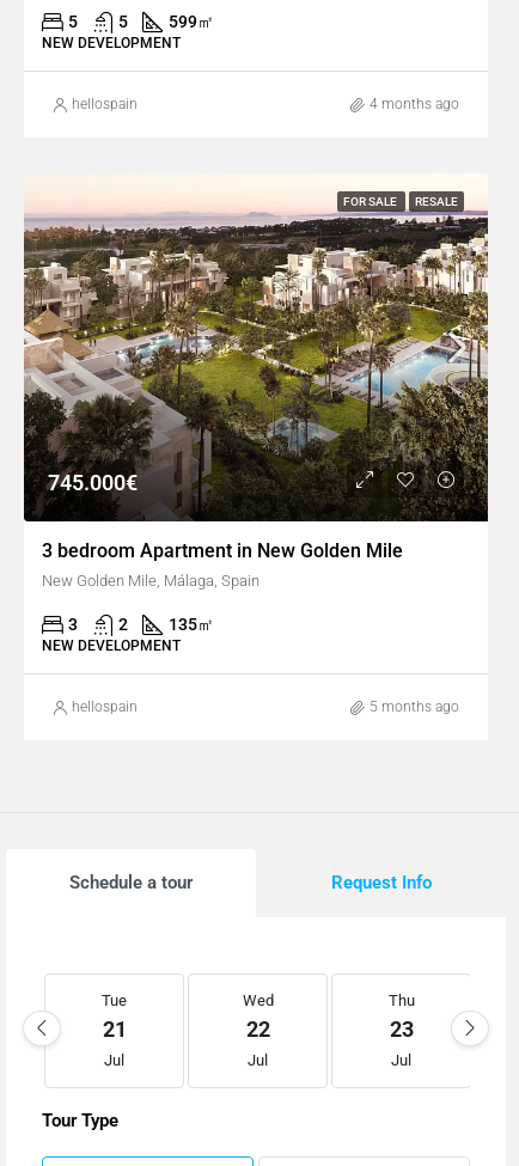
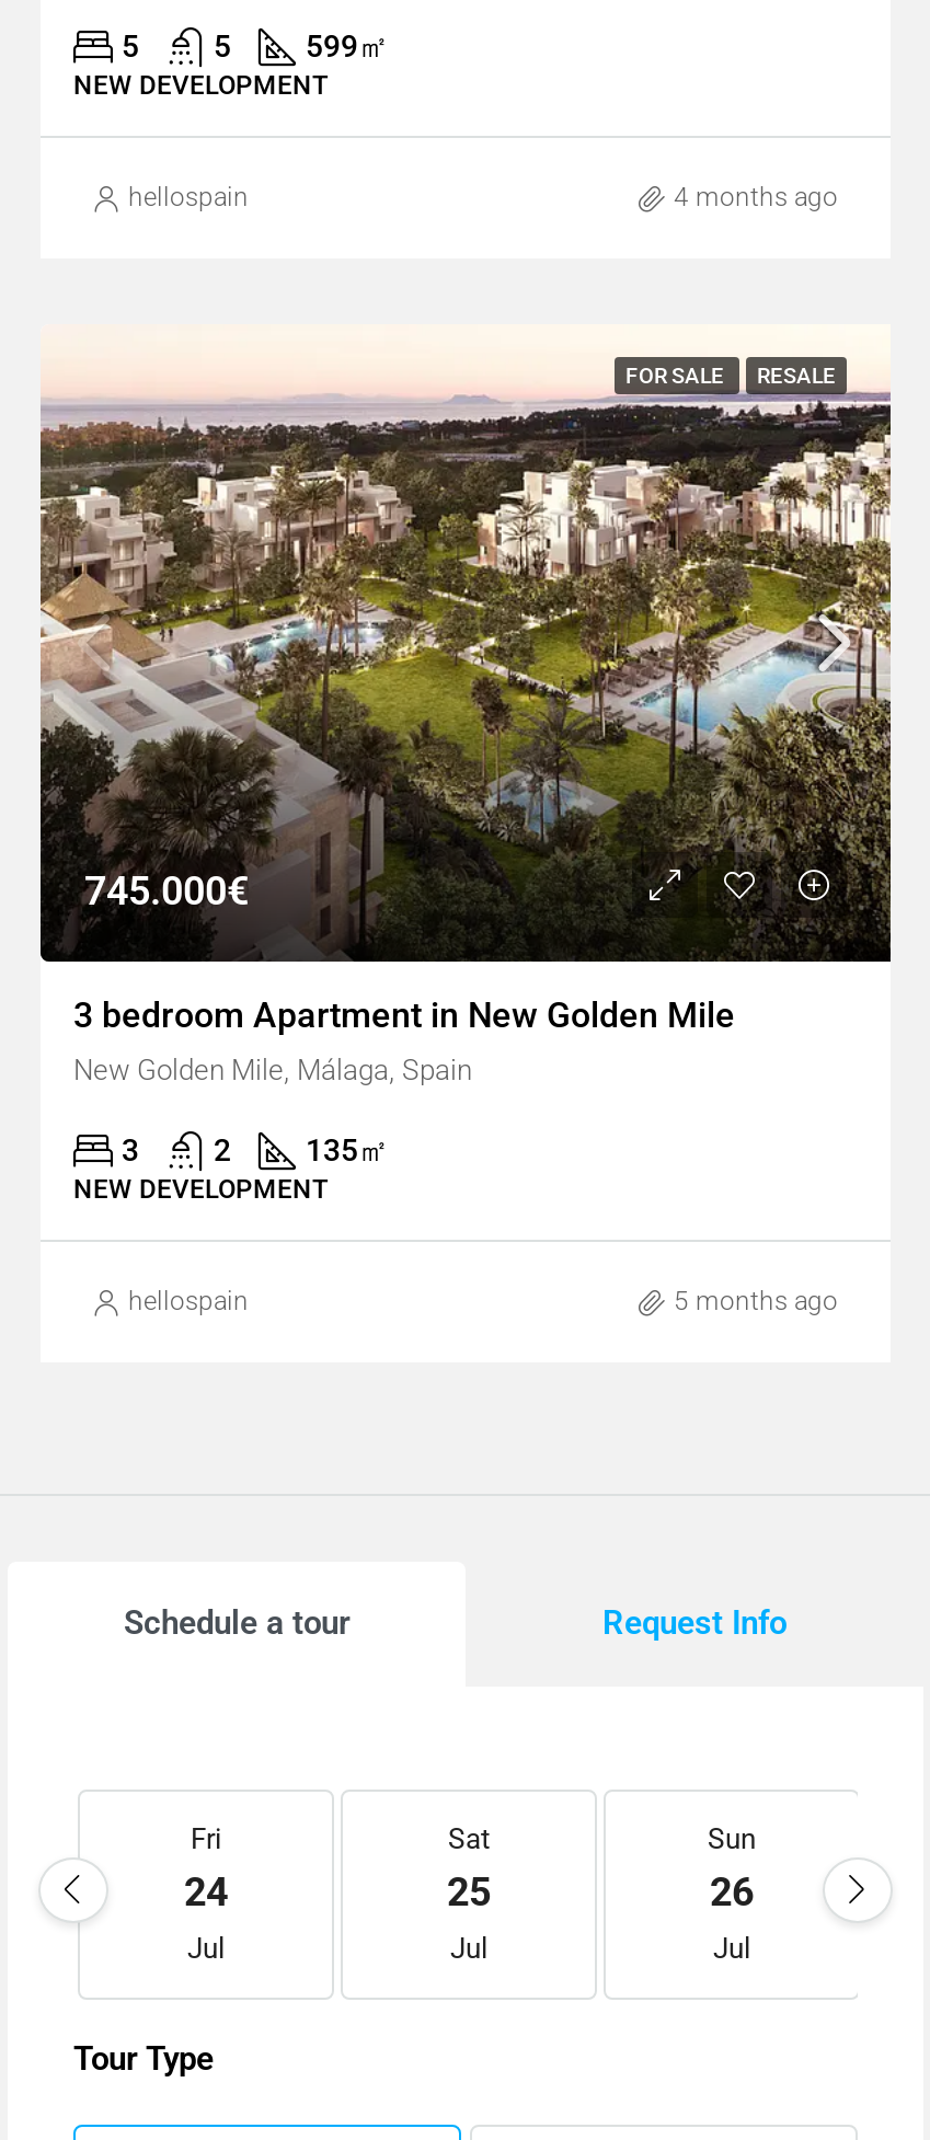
- Tue
- 21
+ Fri
+ 24

- Wed
- 22
+ Sat
+ 25

- Thu
- 23
+ Sun
+ 26
